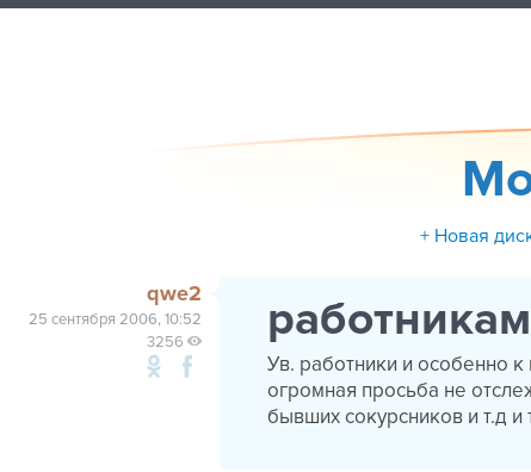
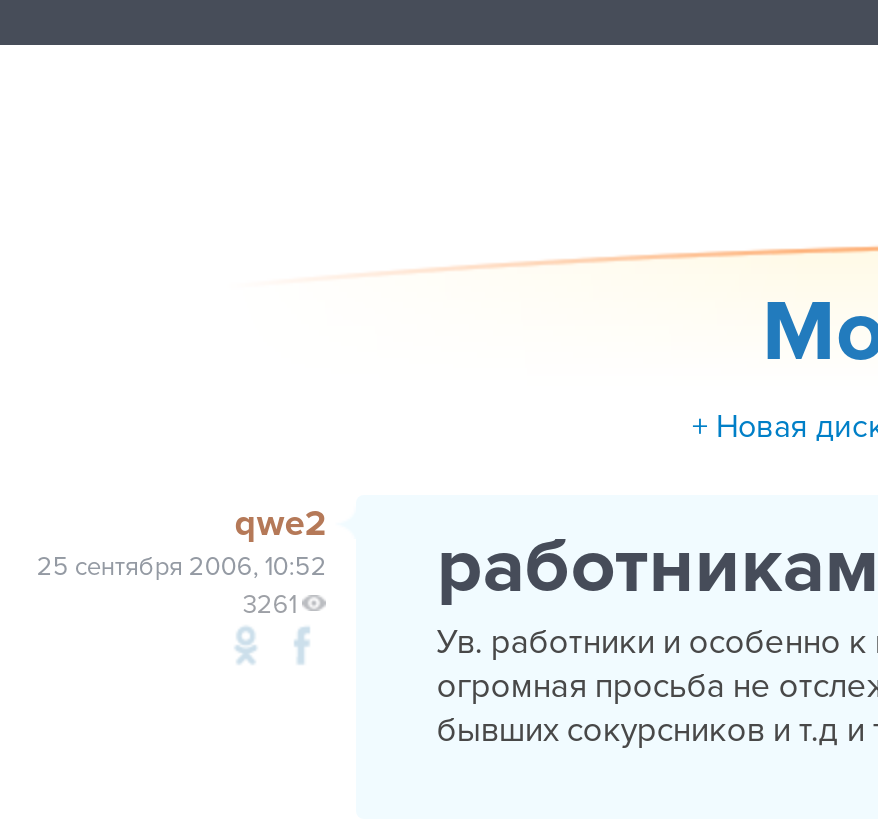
- 3256
+ 3261
